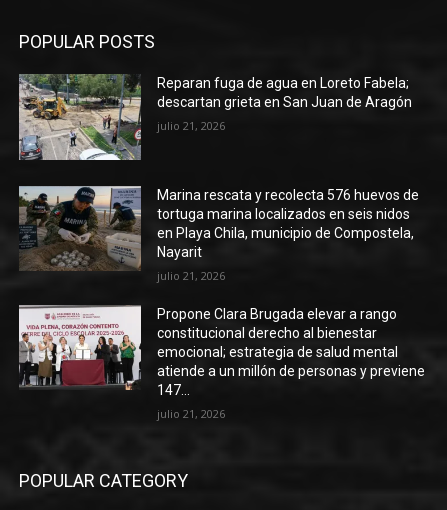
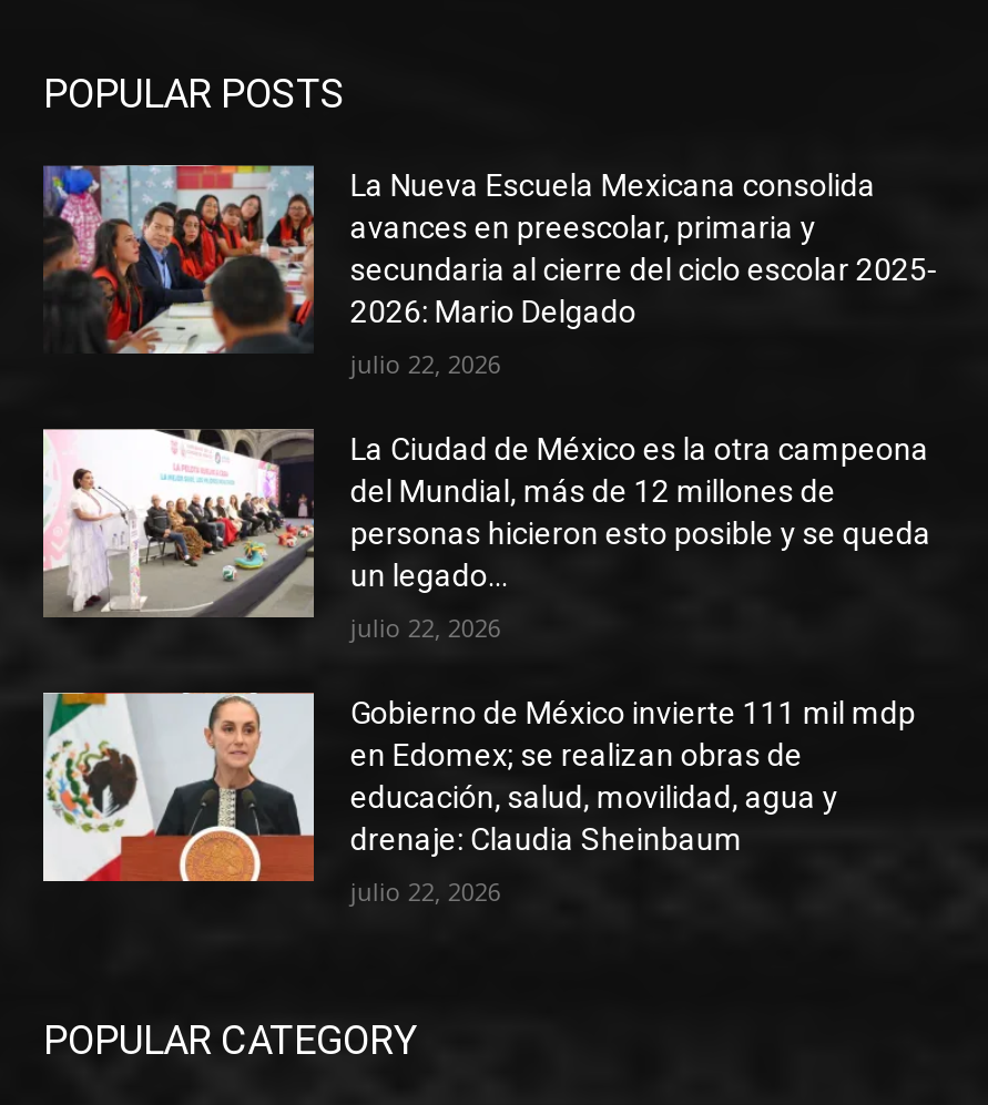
- [image]
- Reparan fuga de agua en Loreto Fabela;
- descartan grieta en San Juan de Aragón
+ [image]
+ La Nueva Escuela Mexicana consolida
+ avances en preescolar, primaria y
+ secundaria al cierre del ciclo escolar 2025-
+ 2026: Mario Delgado

- julio 21, 2026
+ julio 22, 2026

- [image]
- Marina rescata y recolecta 576 huevos de
- tortuga marina localizados en seis nidos
- en Playa Chila, municipio de Compostela,
- Nayarit
+ [image]
+ La Ciudad de México es la otra campeona
+ del Mundial, más de 12 millones de
+ personas hicieron esto posible y se queda
+ un legado...

- julio 21, 2026
+ julio 22, 2026

- [image]
- Propone Clara Brugada elevar a rango
- constitucional derecho al bienestar
- emocional; estrategia de salud mental
- atiende a un millón de personas y previene
- 147...
+ [image]
+ Gobierno de México invierte 111 mil mdp
+ en Edomex; se realizan obras de
+ educación, salud, movilidad, agua y
+ drenaje: Claudia Sheinbaum

- julio 21, 2026
+ julio 22, 2026
